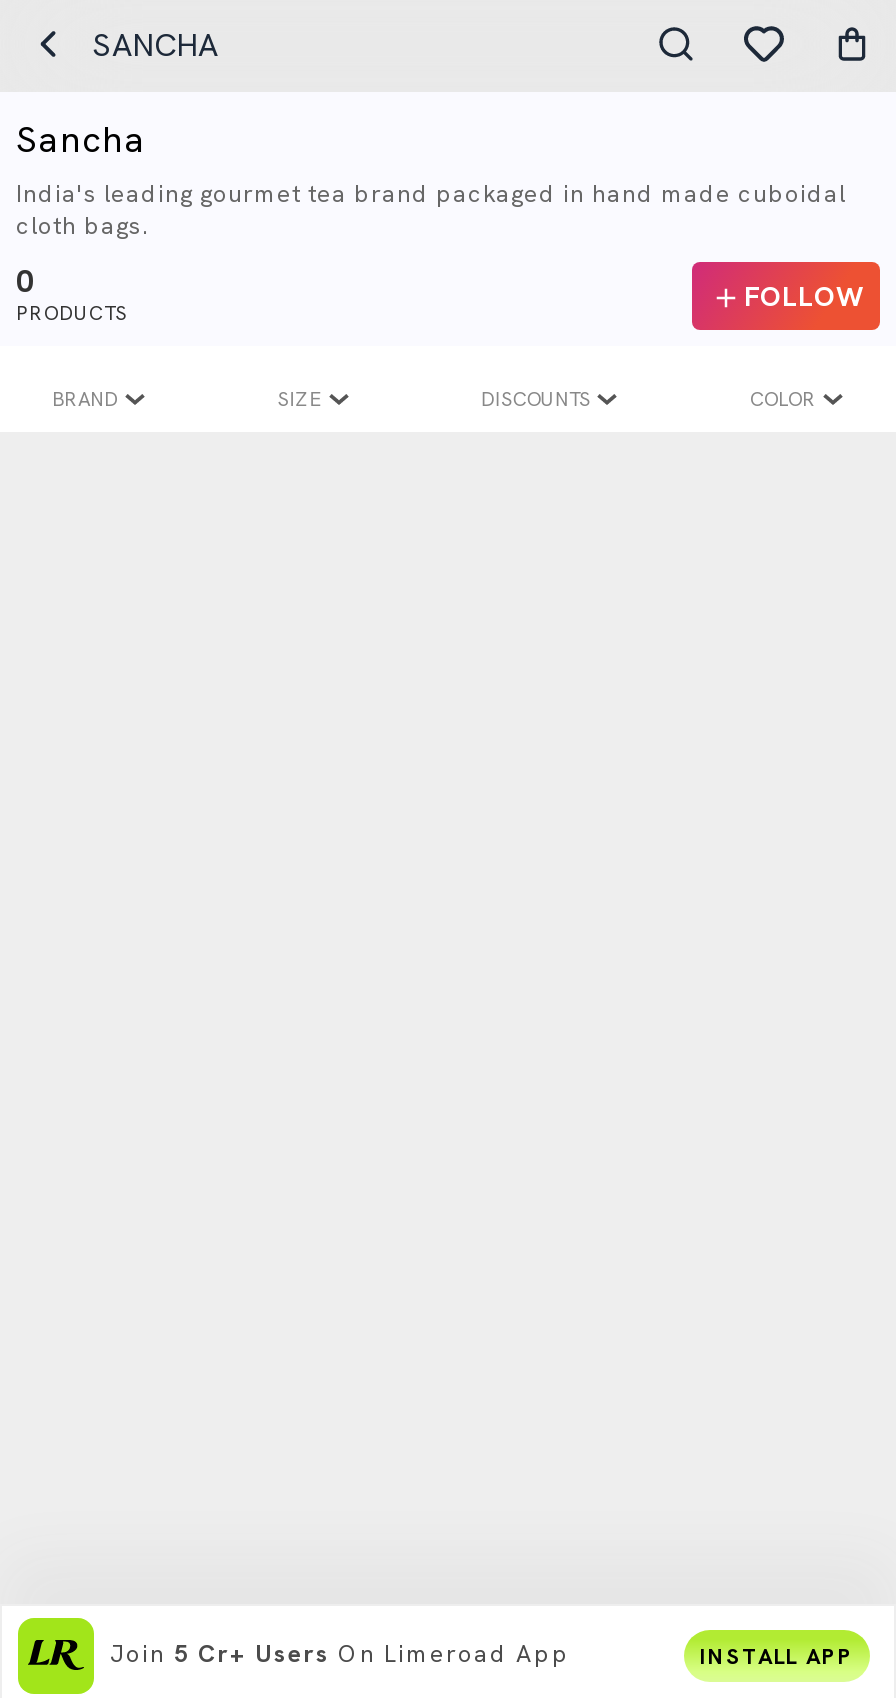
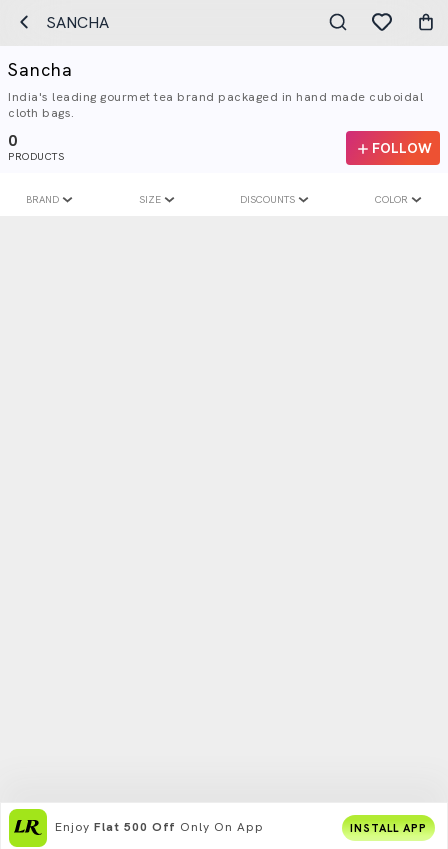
- Join 5 Cr+ Users On Limeroad App
+ Enjoy Flat 500 Off Only On App
